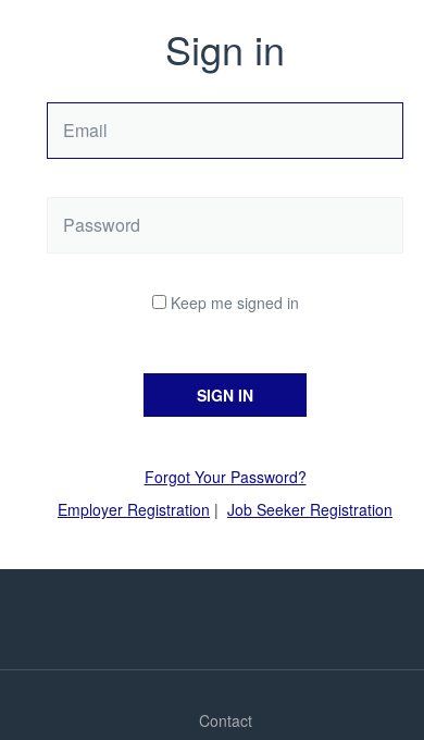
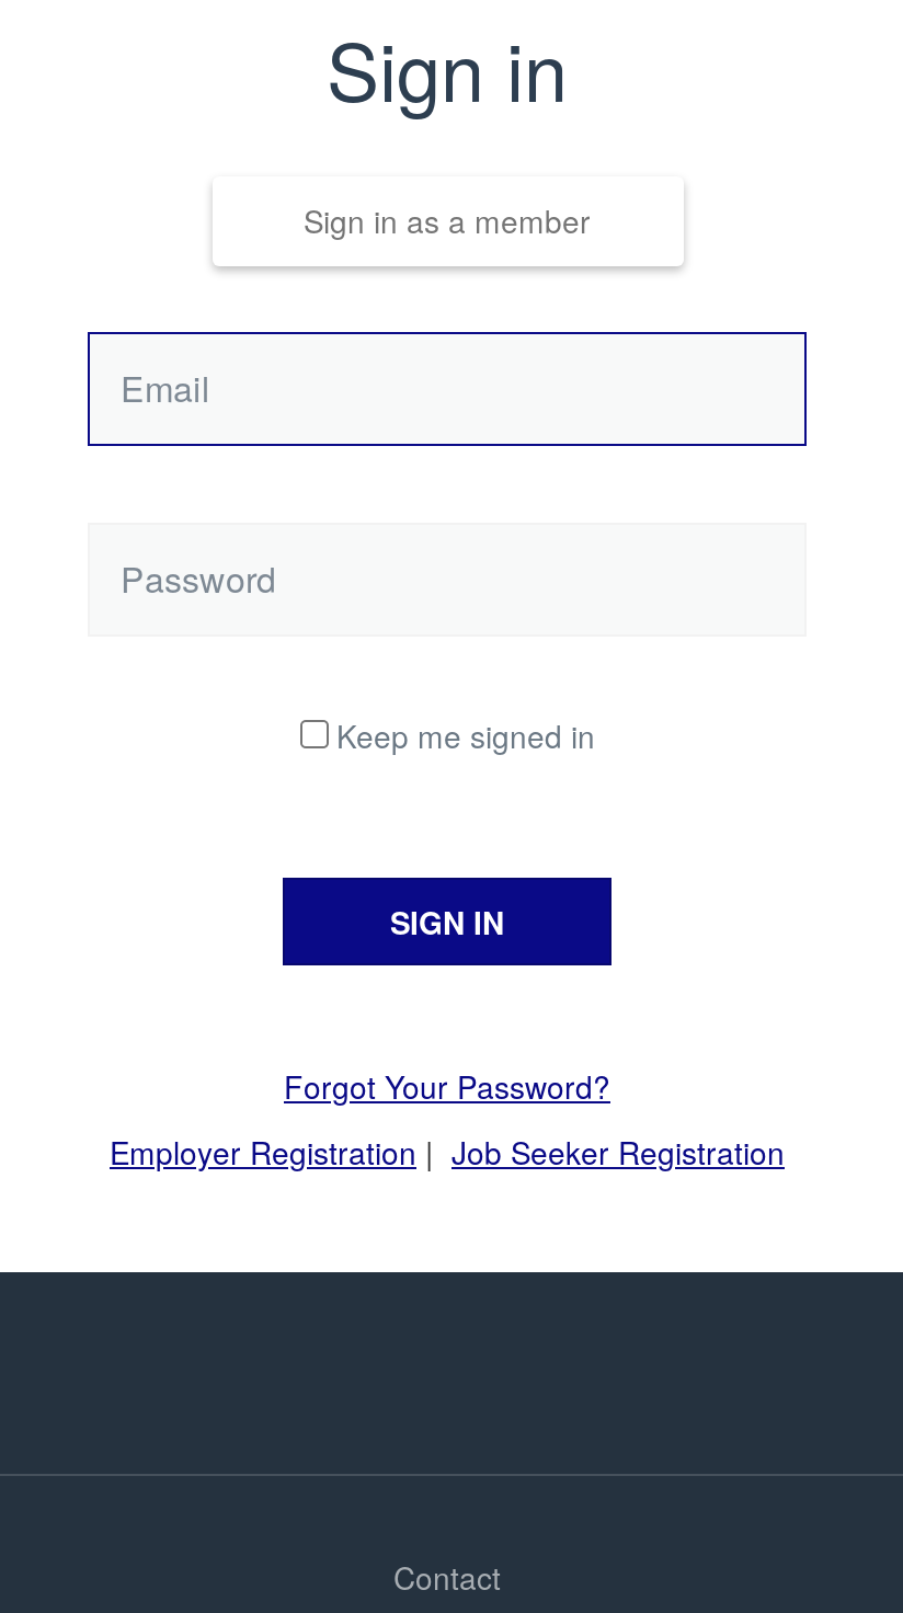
+ Sign in as a member
